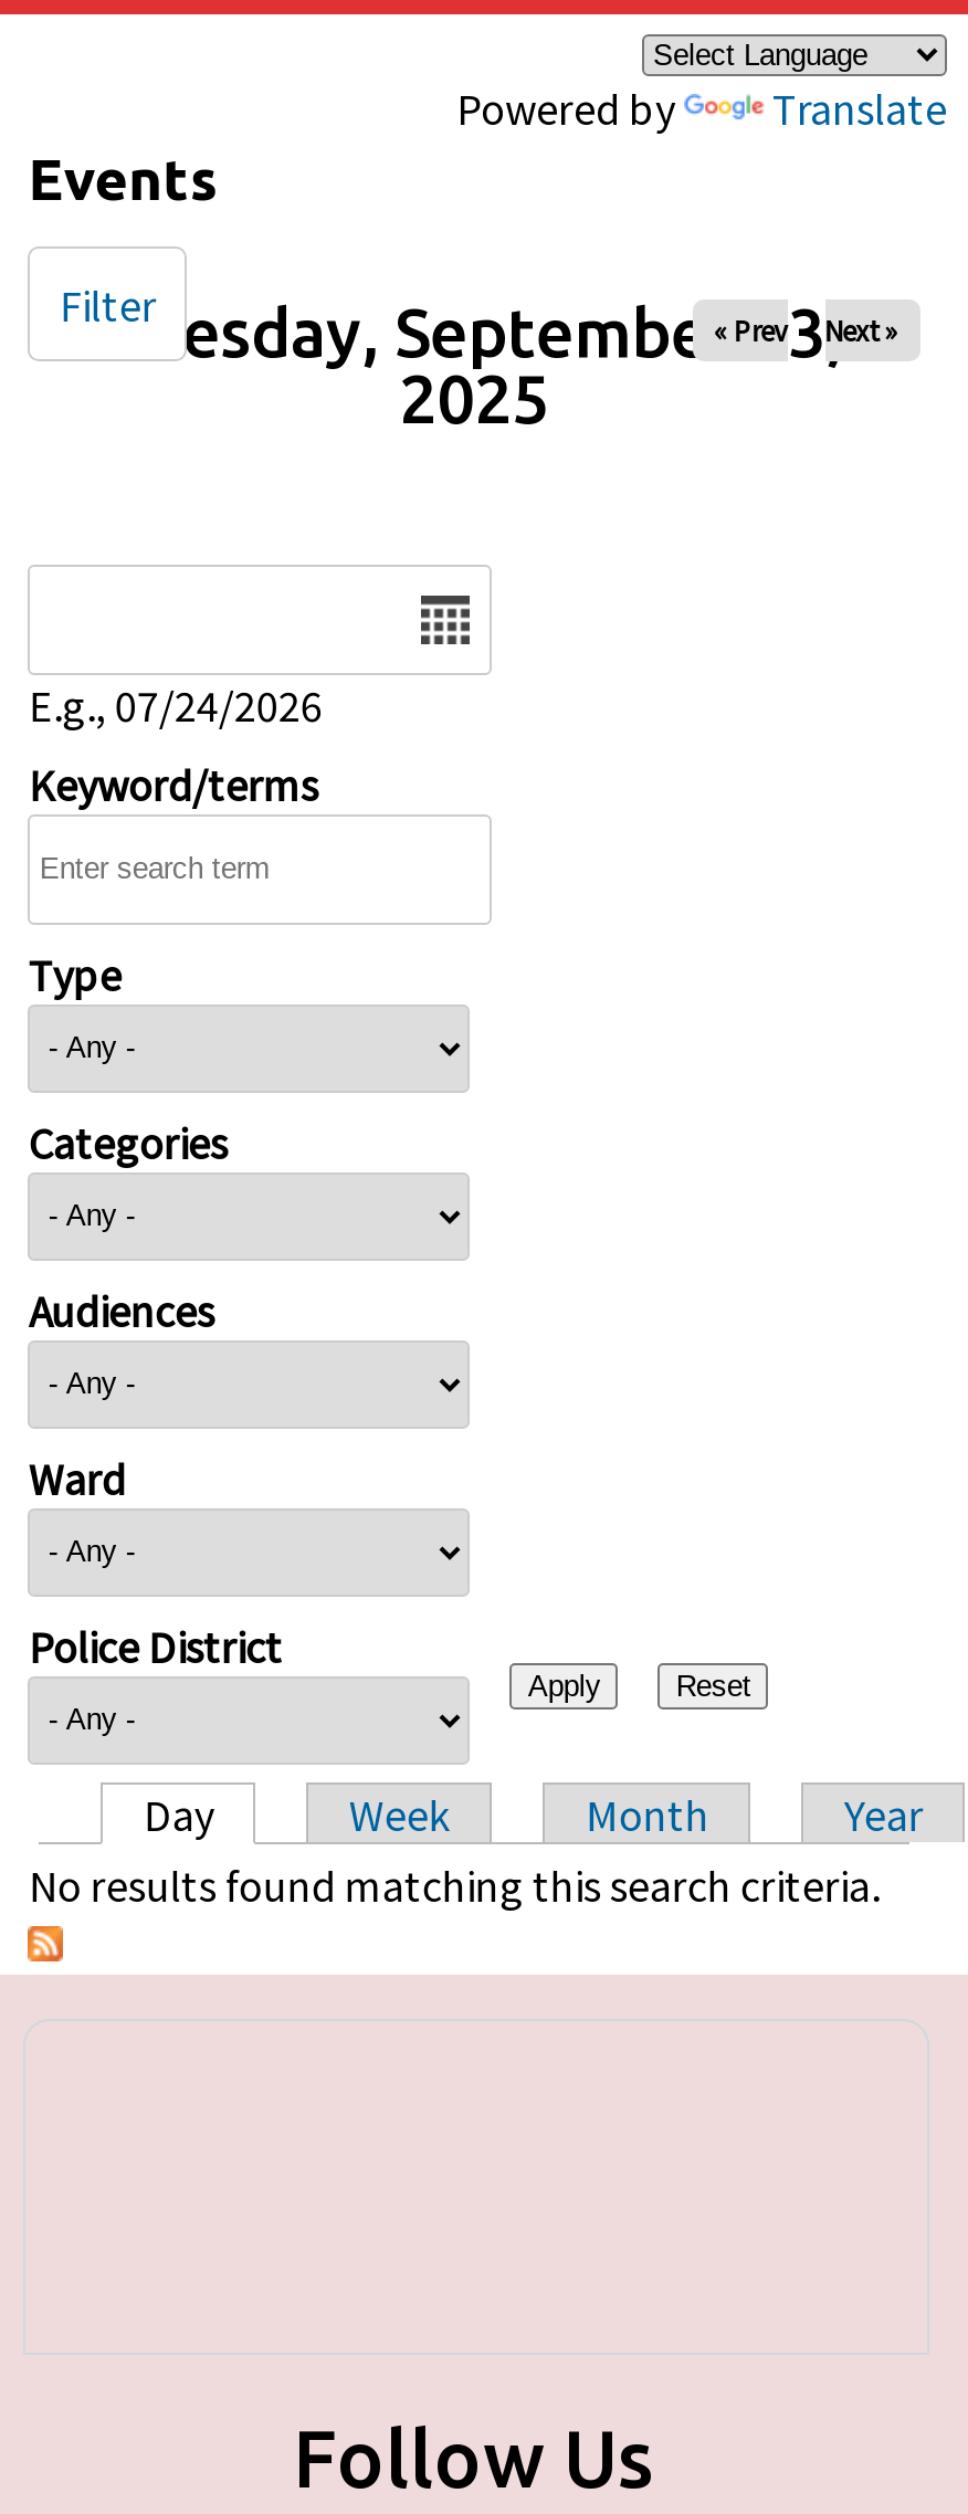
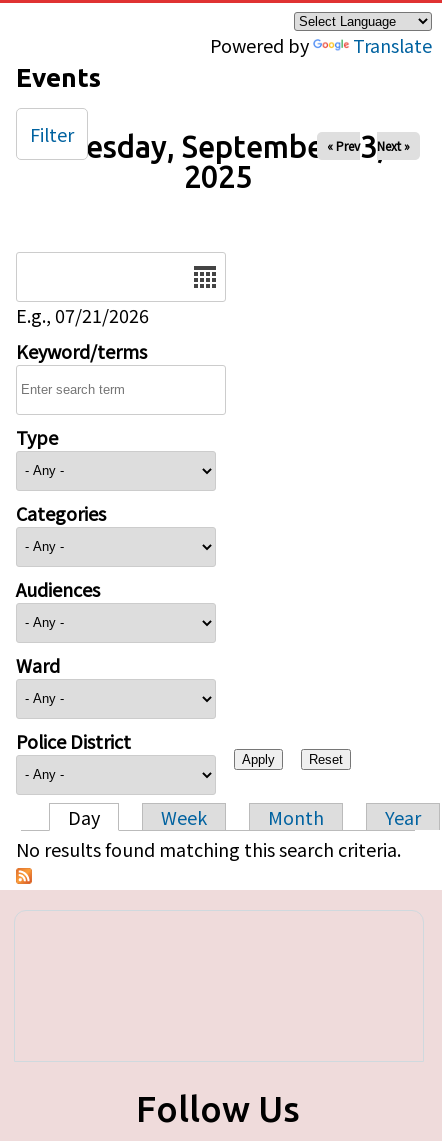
- E.g., 07/24/2026
+ E.g., 07/21/2026
